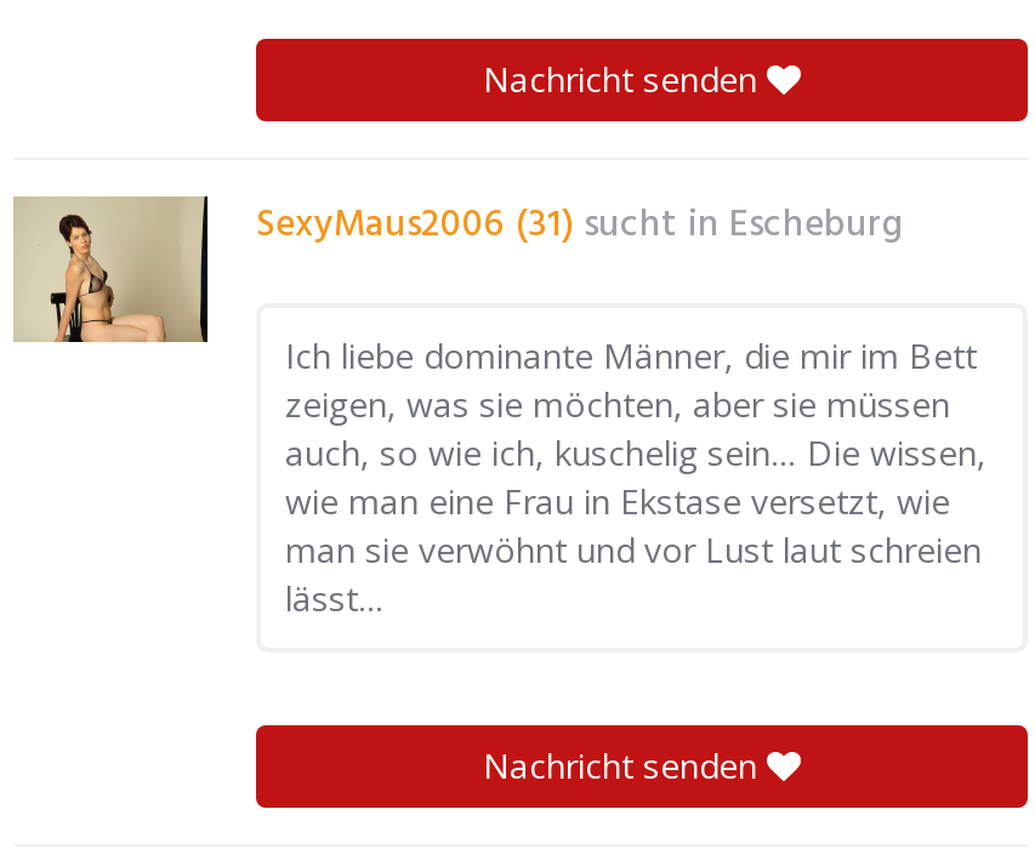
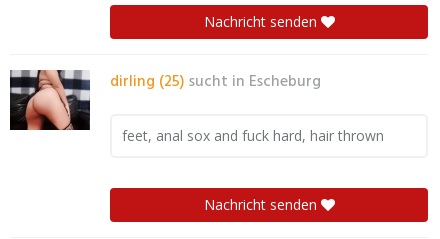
- [image]
- SexyMaus2006 (31) sucht in Escheburg
+ [image]
+ dirling (25) sucht in Escheburg

- Ich liebe dominante Männer, die mir im Bett
- zeigen, was sie möchten, aber sie müssen
- auch, so wie ich, kuschelig sein… Die wissen,
- wie man eine Frau in Ekstase versetzt, wie
- man sie verwöhnt und vor Lust laut schreien
- lässt…
+ feet, anal sox and fuck hard, hair thrown
